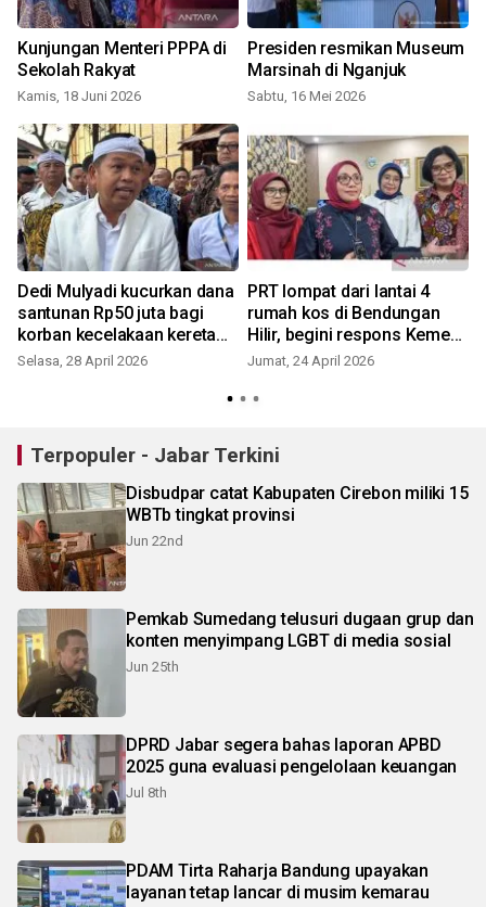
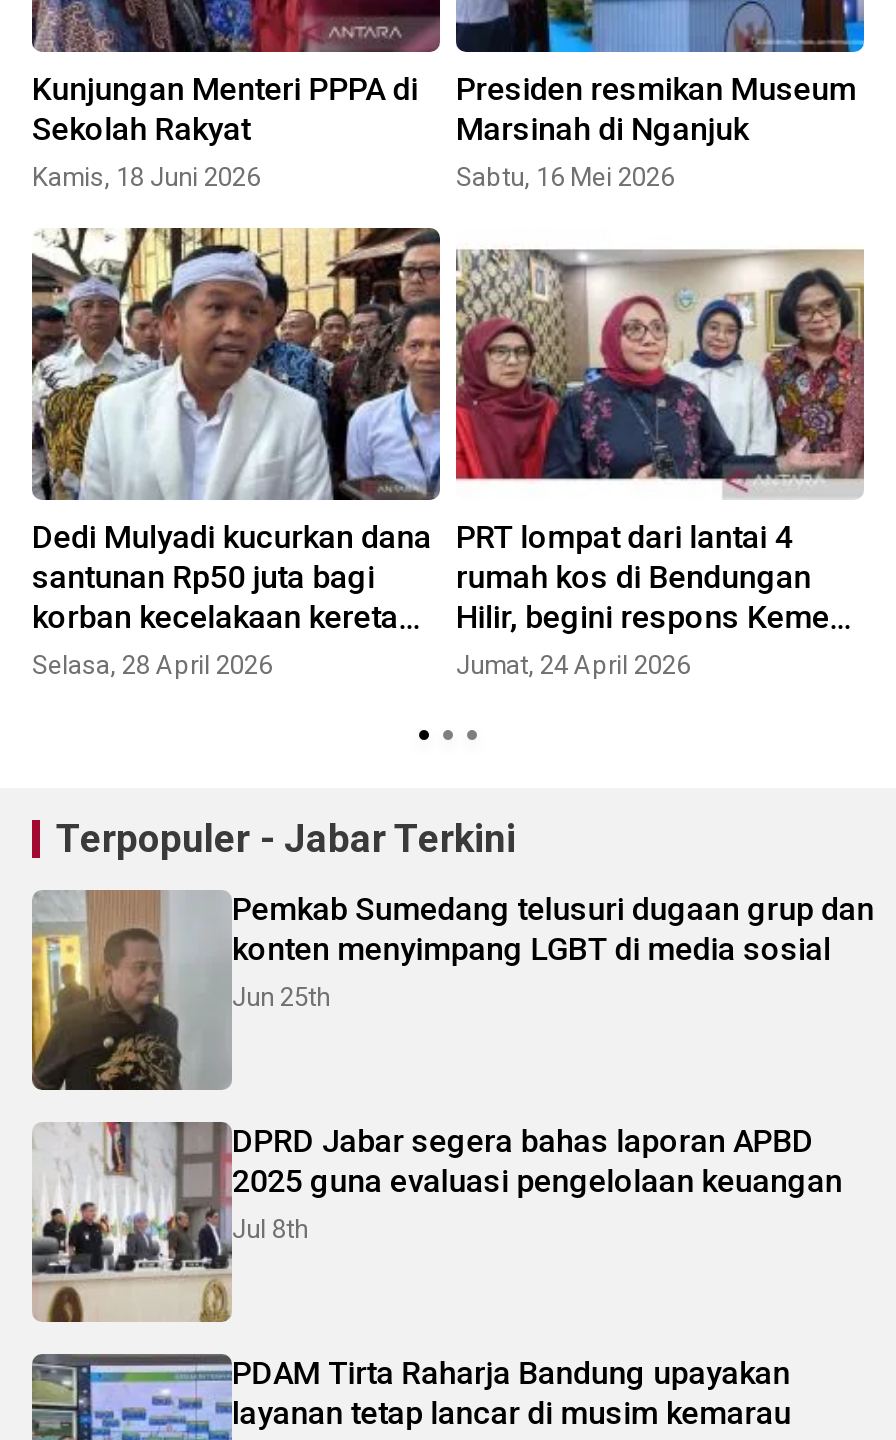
- [image]
- Disbudpar catat Kabupaten Cirebon miliki 15
- WBTb tingkat provinsi
- Jun 22nd
